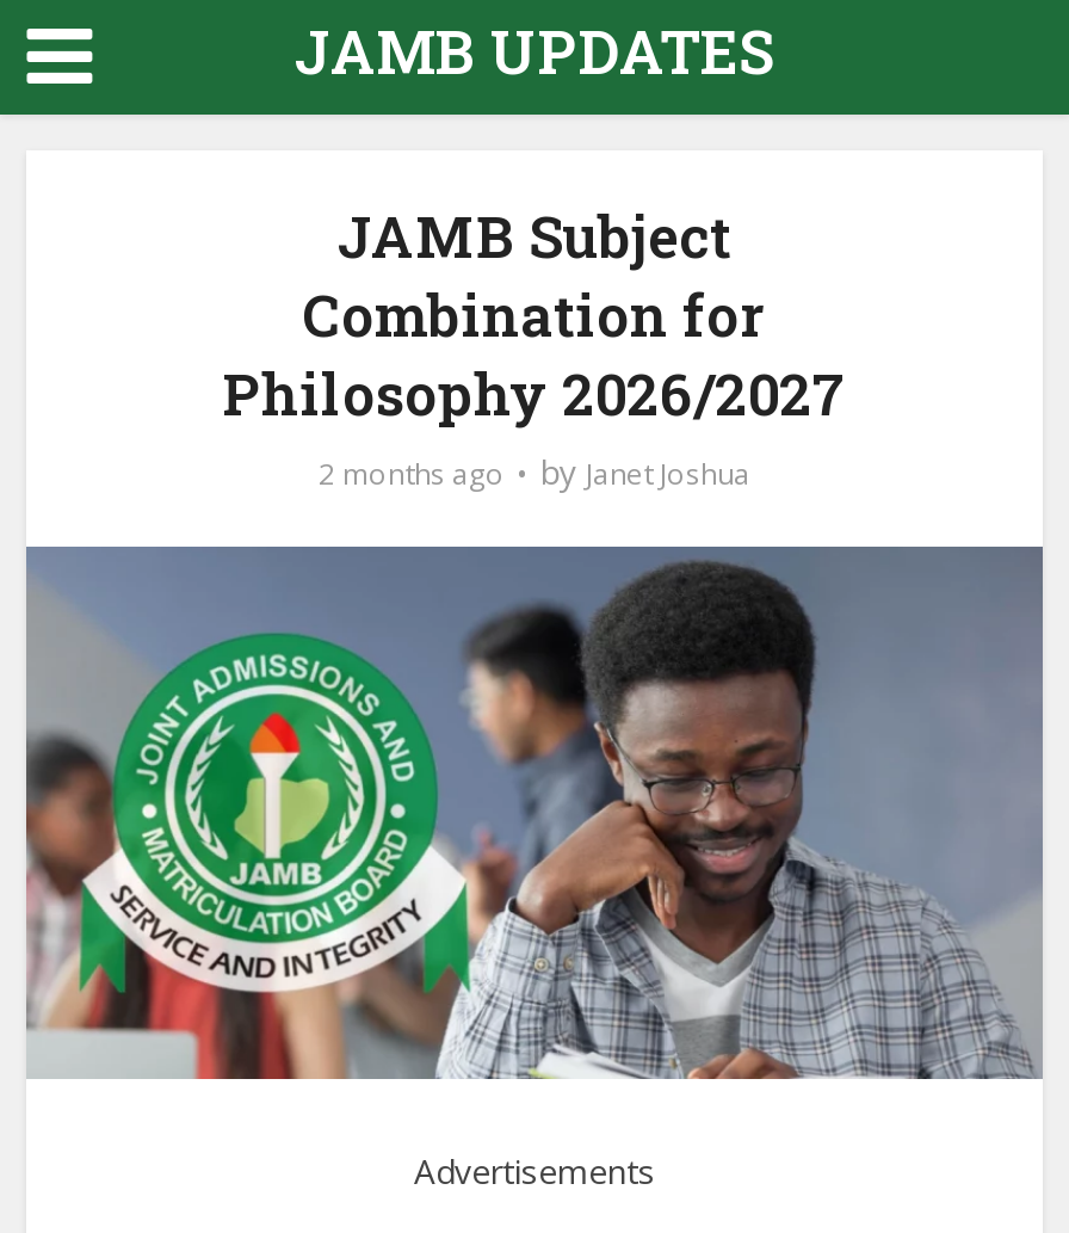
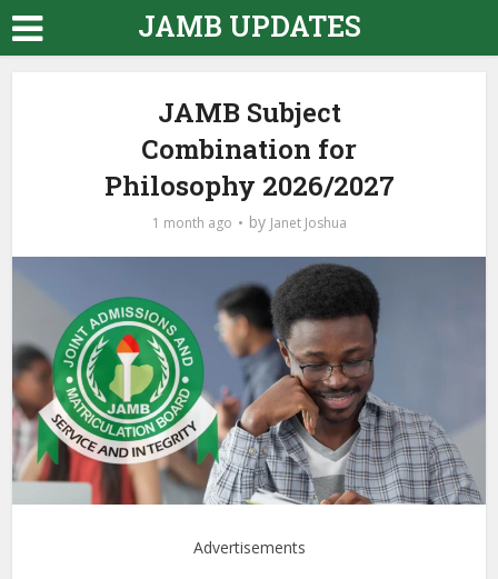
- 2 months ago by Janet Joshua
+ 1 month ago by Janet Joshua
